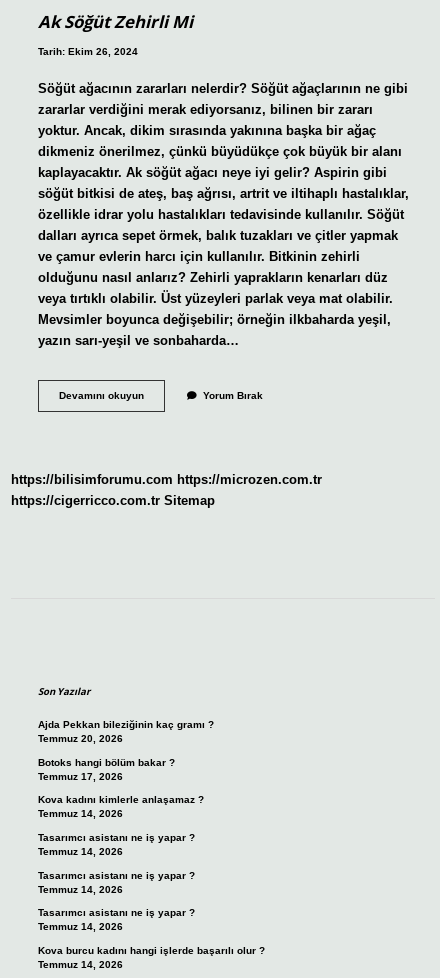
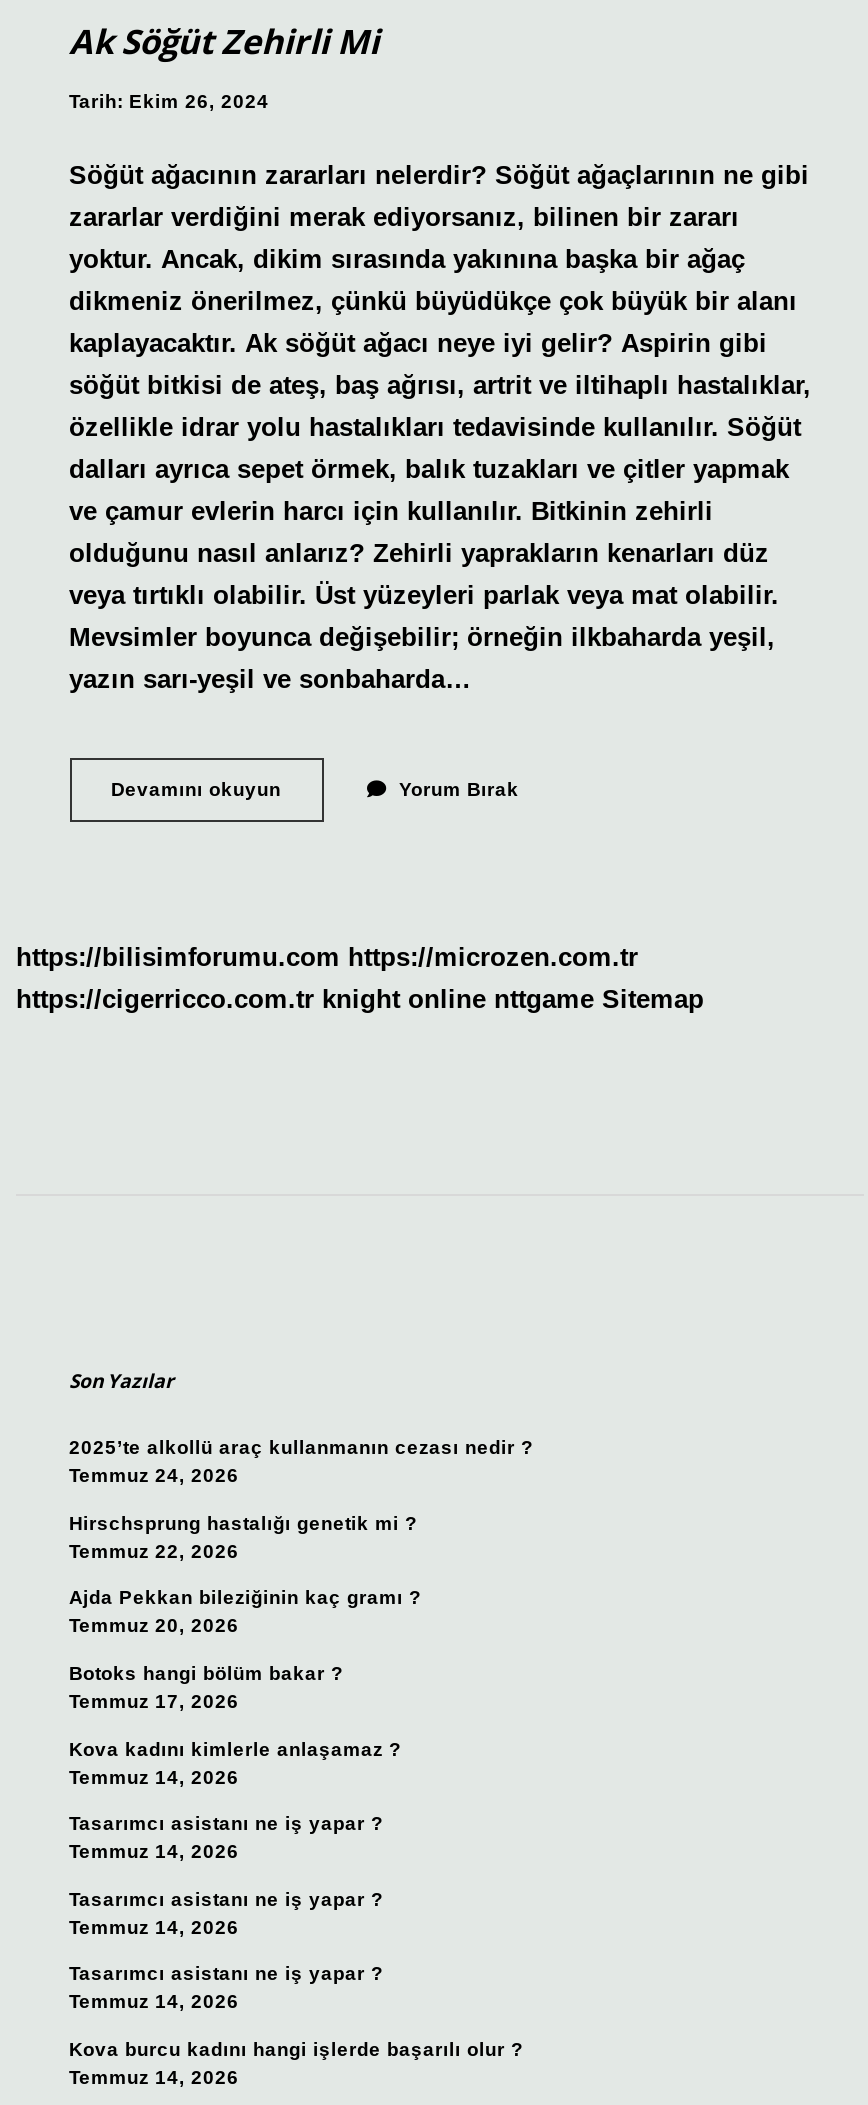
- https://cigerricco.com.tr Sitemap
+ https://cigerricco.com.tr knight online nttgame Sitemap

+ 2025’te alkollü araç kullanmanın cezası nedir ?
+ Temmuz 24, 2026
+ Hirschsprung hastalığı genetik mi ?
+ Temmuz 22, 2026
